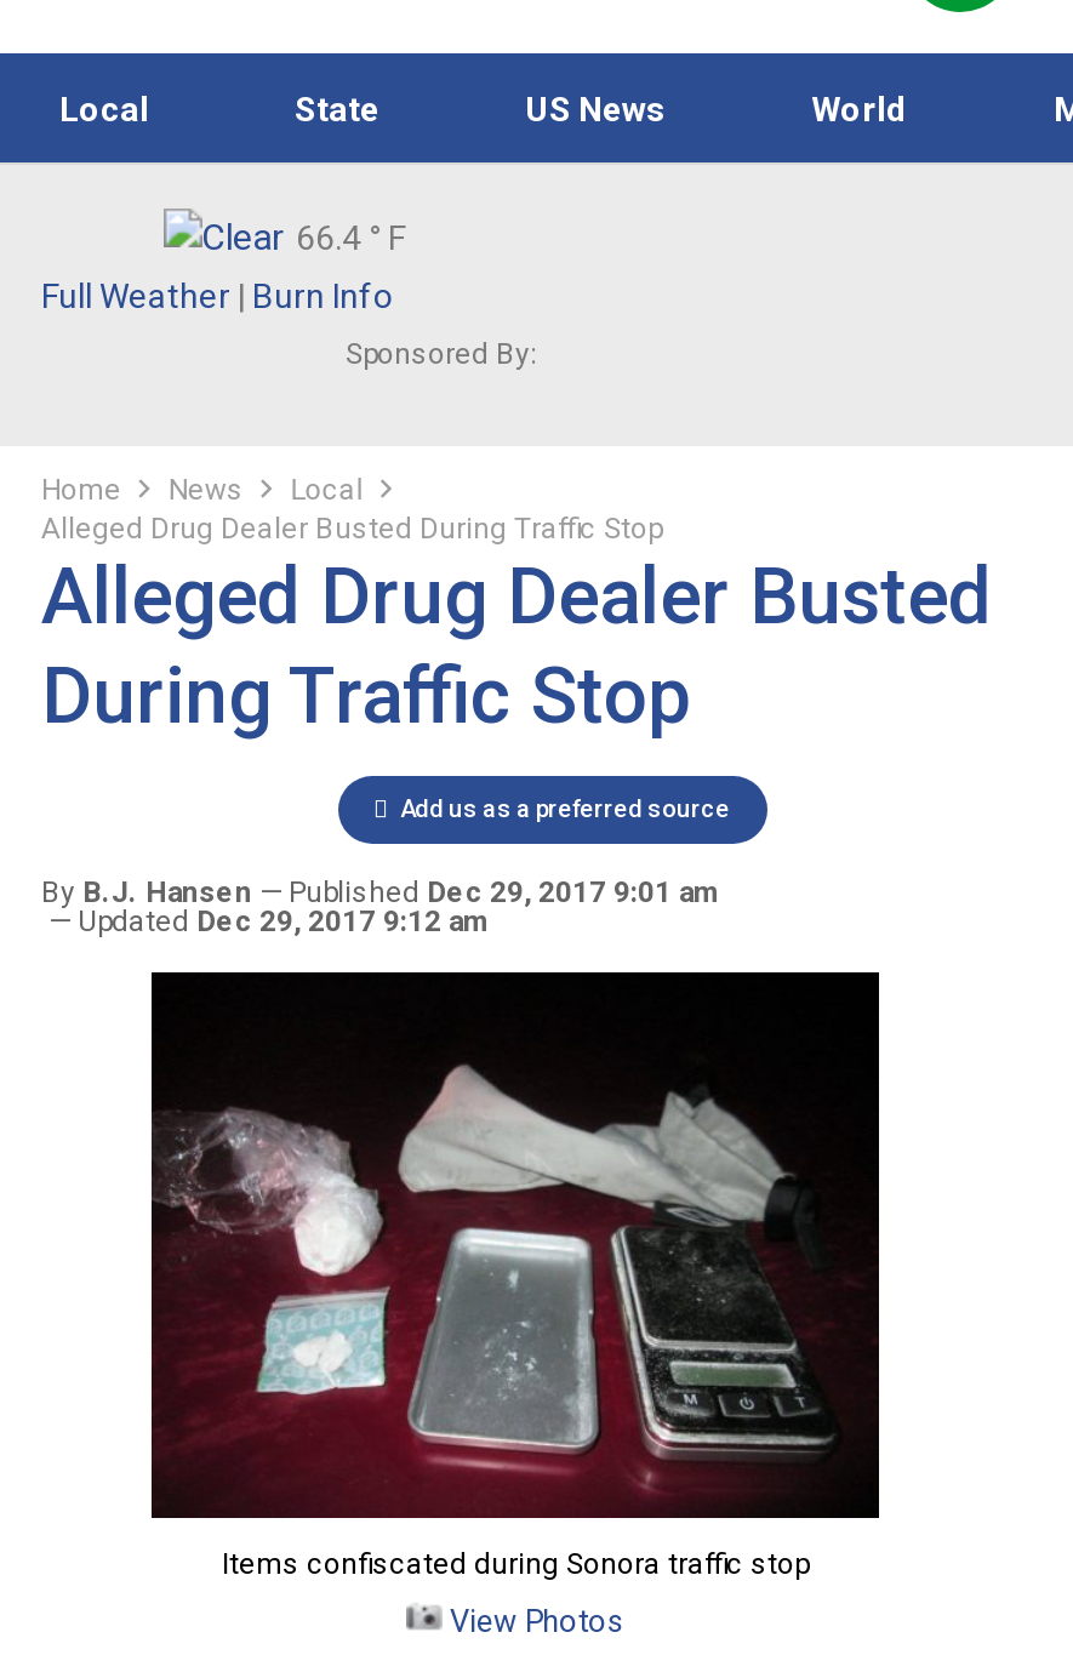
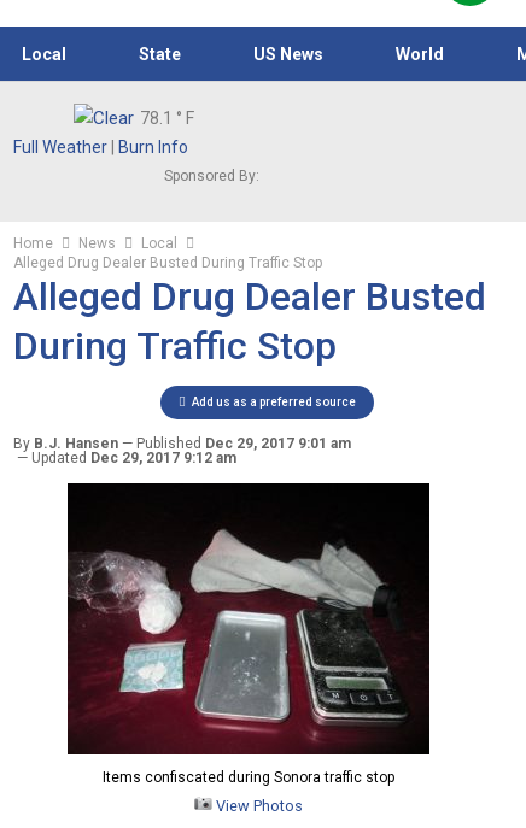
- 66.4 ° F
+ 78.1 ° F
